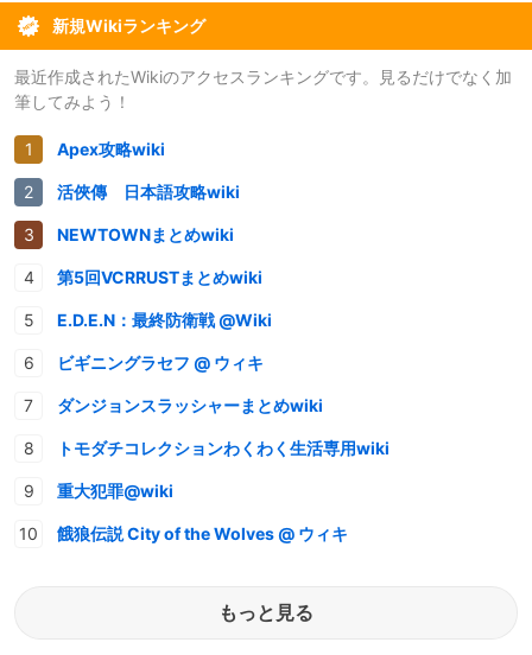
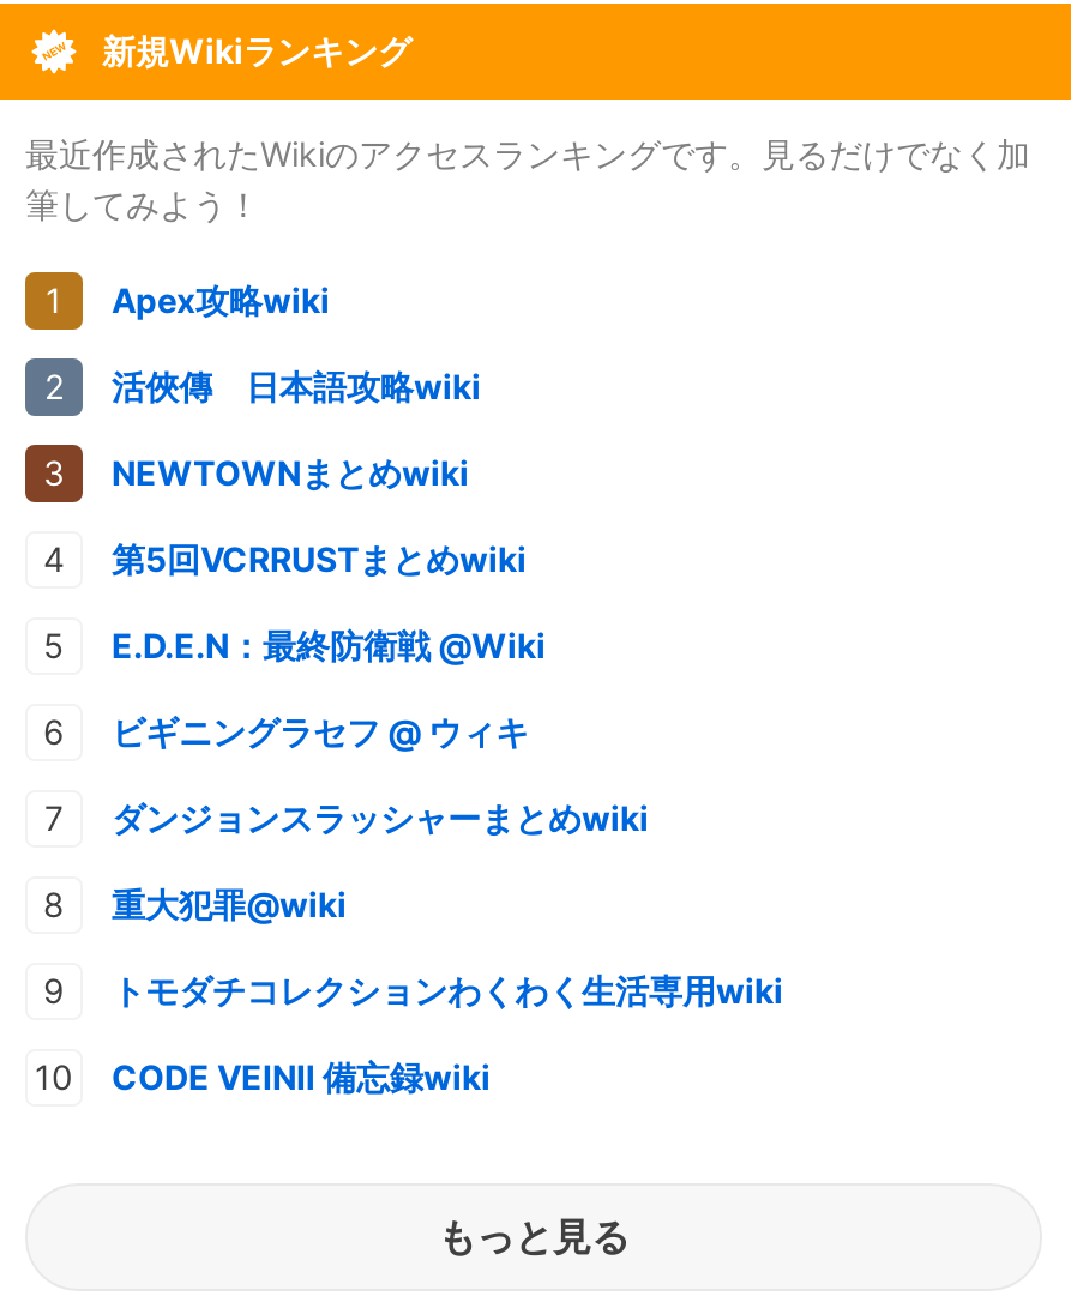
moved down: トモダチコレクションわくわく生活専用wiki

moved up: 重大犯罪@wiki

- 餓狼伝説 City of the Wolves @ ウィキ
+ CODE VEINⅡ 備忘録wiki
